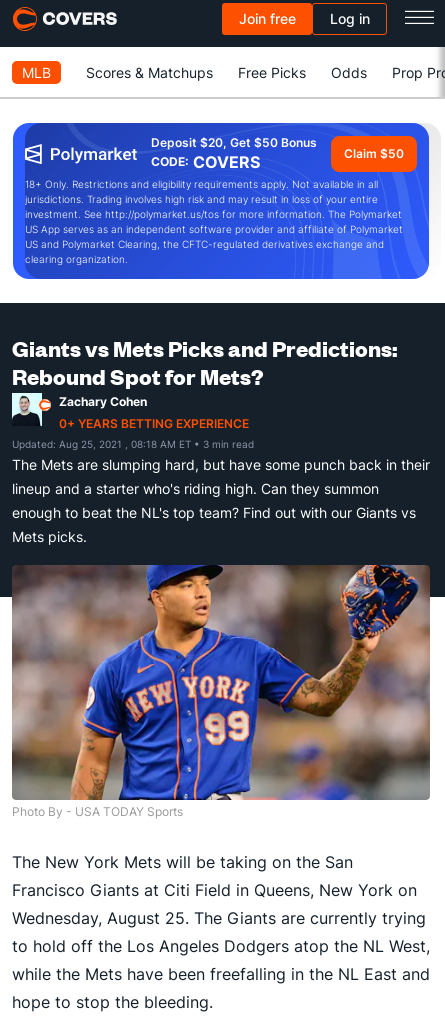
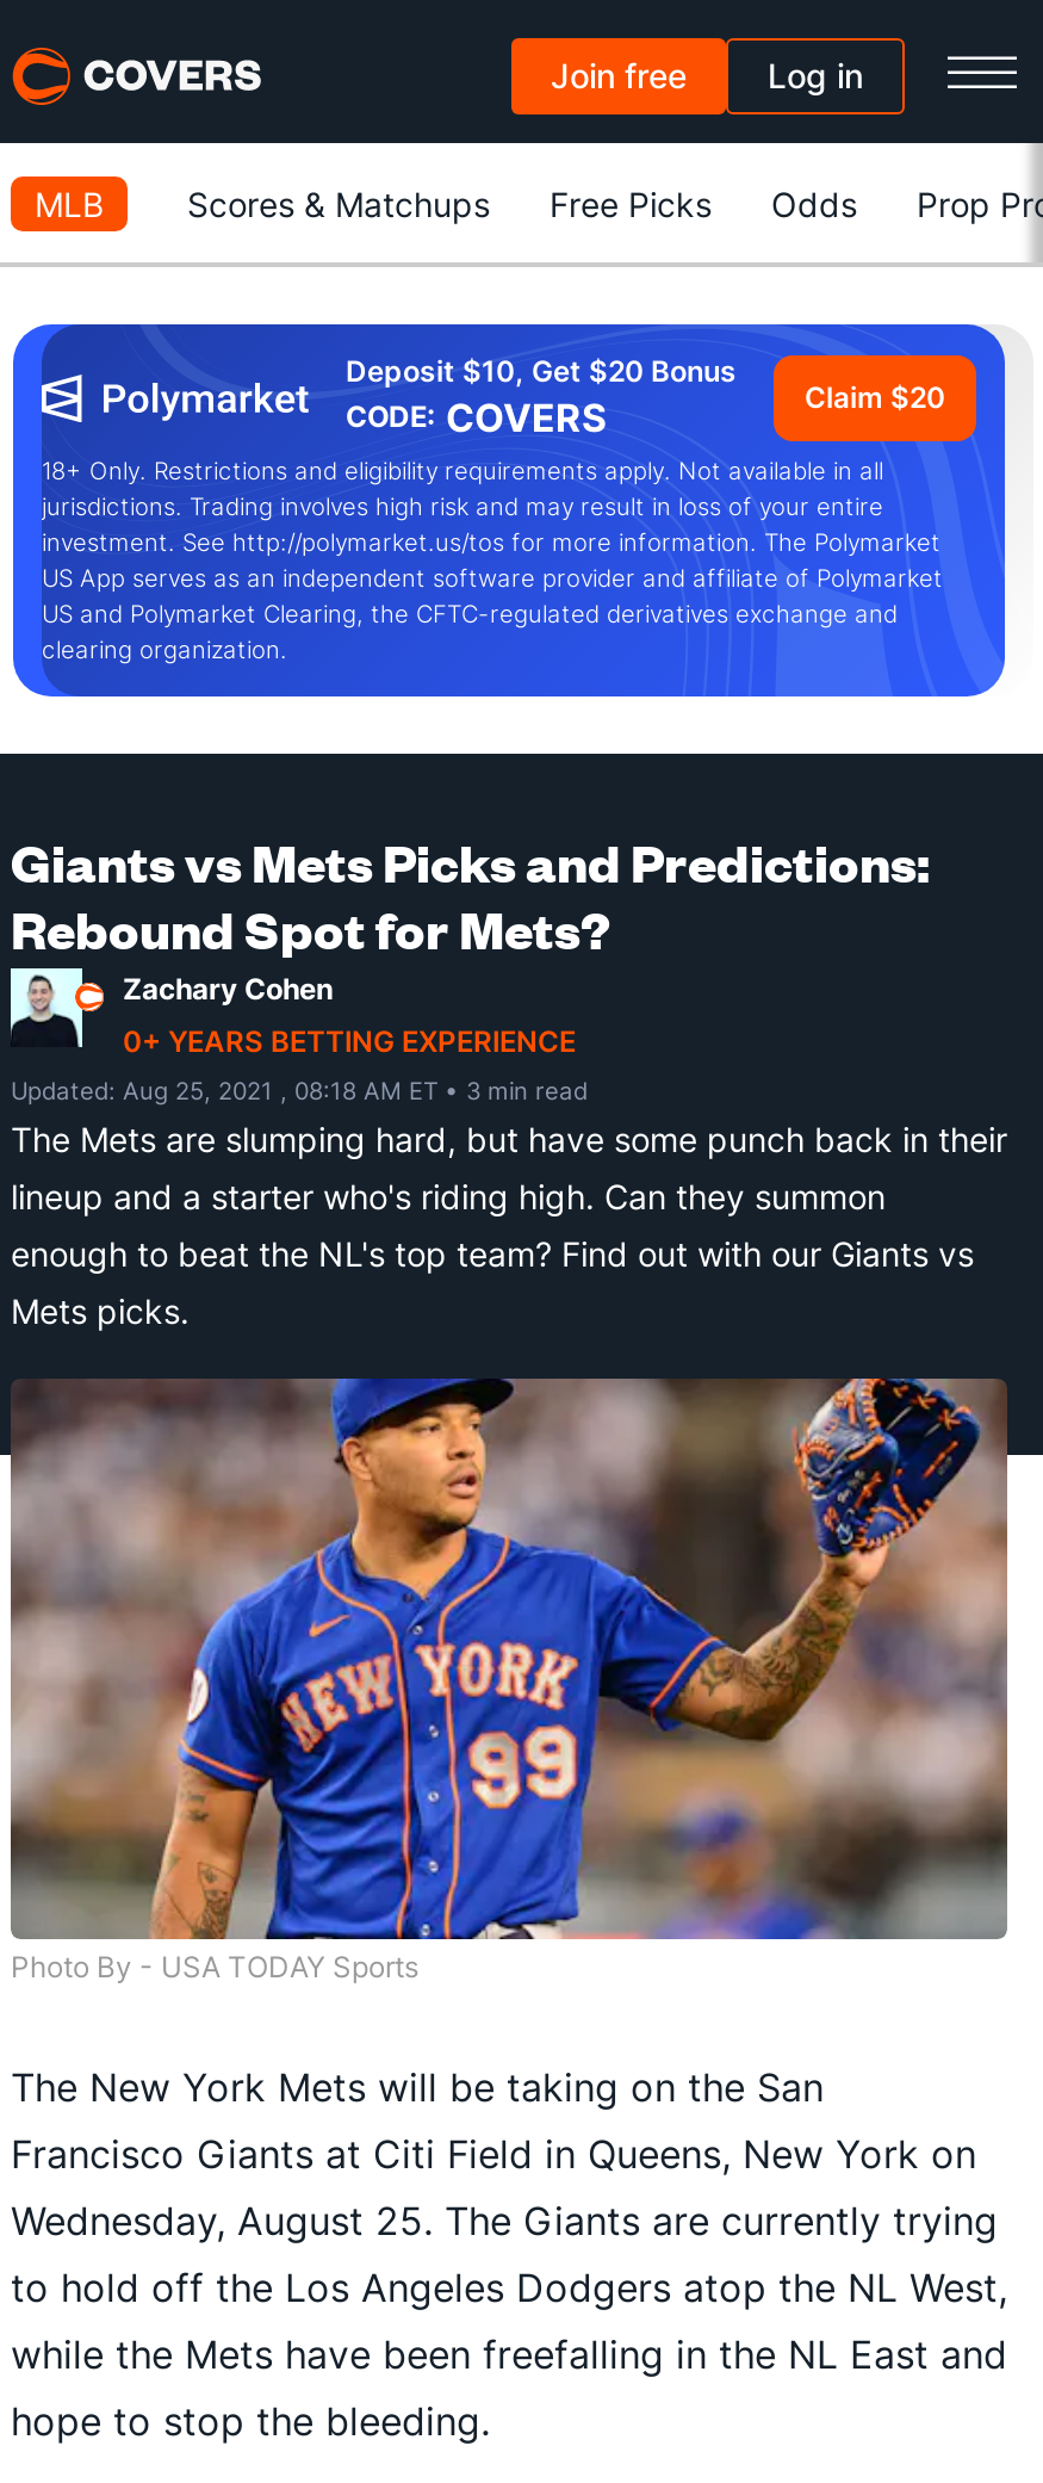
- Deposit $20, Get $50 Bonus
+ Deposit $10, Get $20 Bonus

- Claim $50
+ Claim $20
